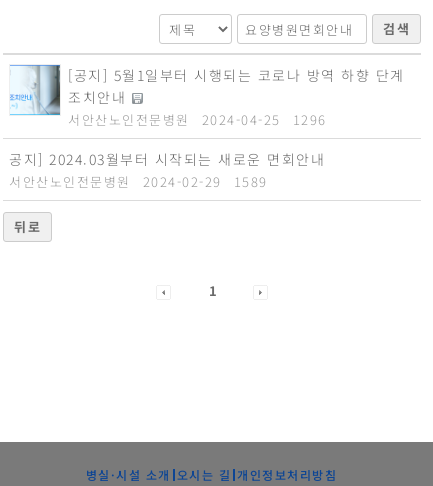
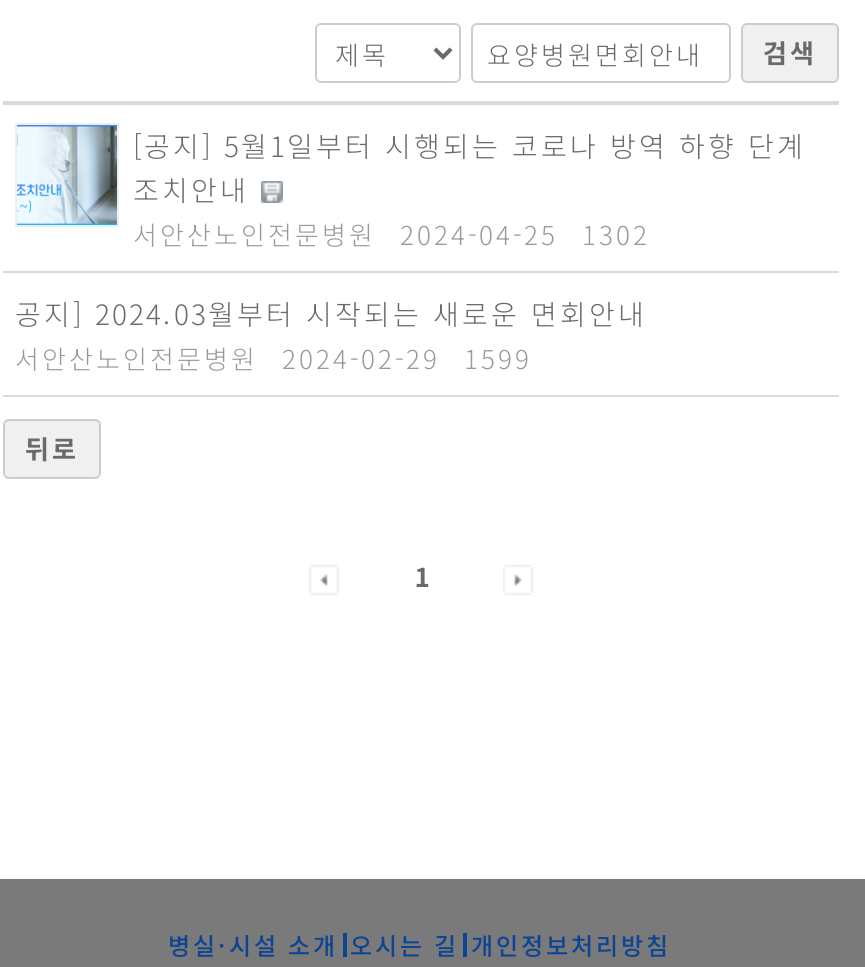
- 서안산노인전문병원 2024-04-25 1296
+ 서안산노인전문병원 2024-04-25 1302

- 서안산노인전문병원 2024-02-29 1589
+ 서안산노인전문병원 2024-02-29 1599
